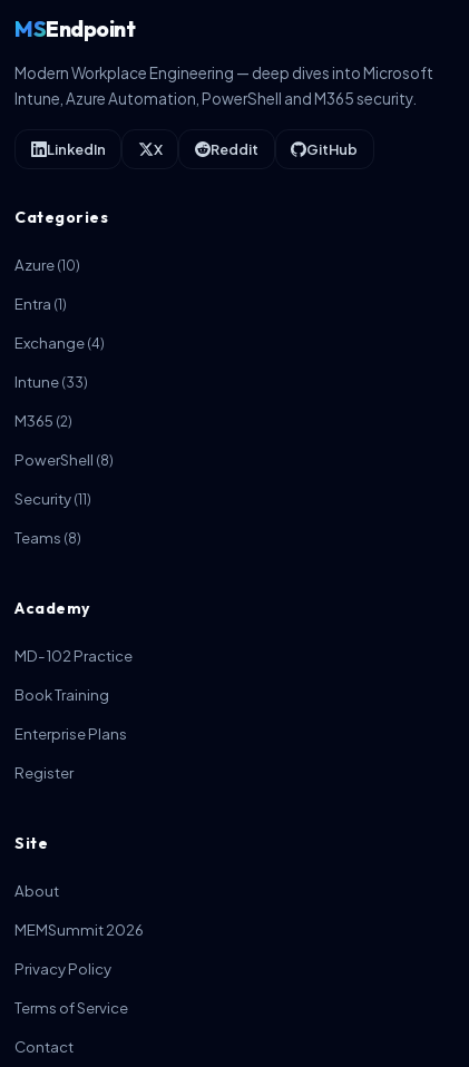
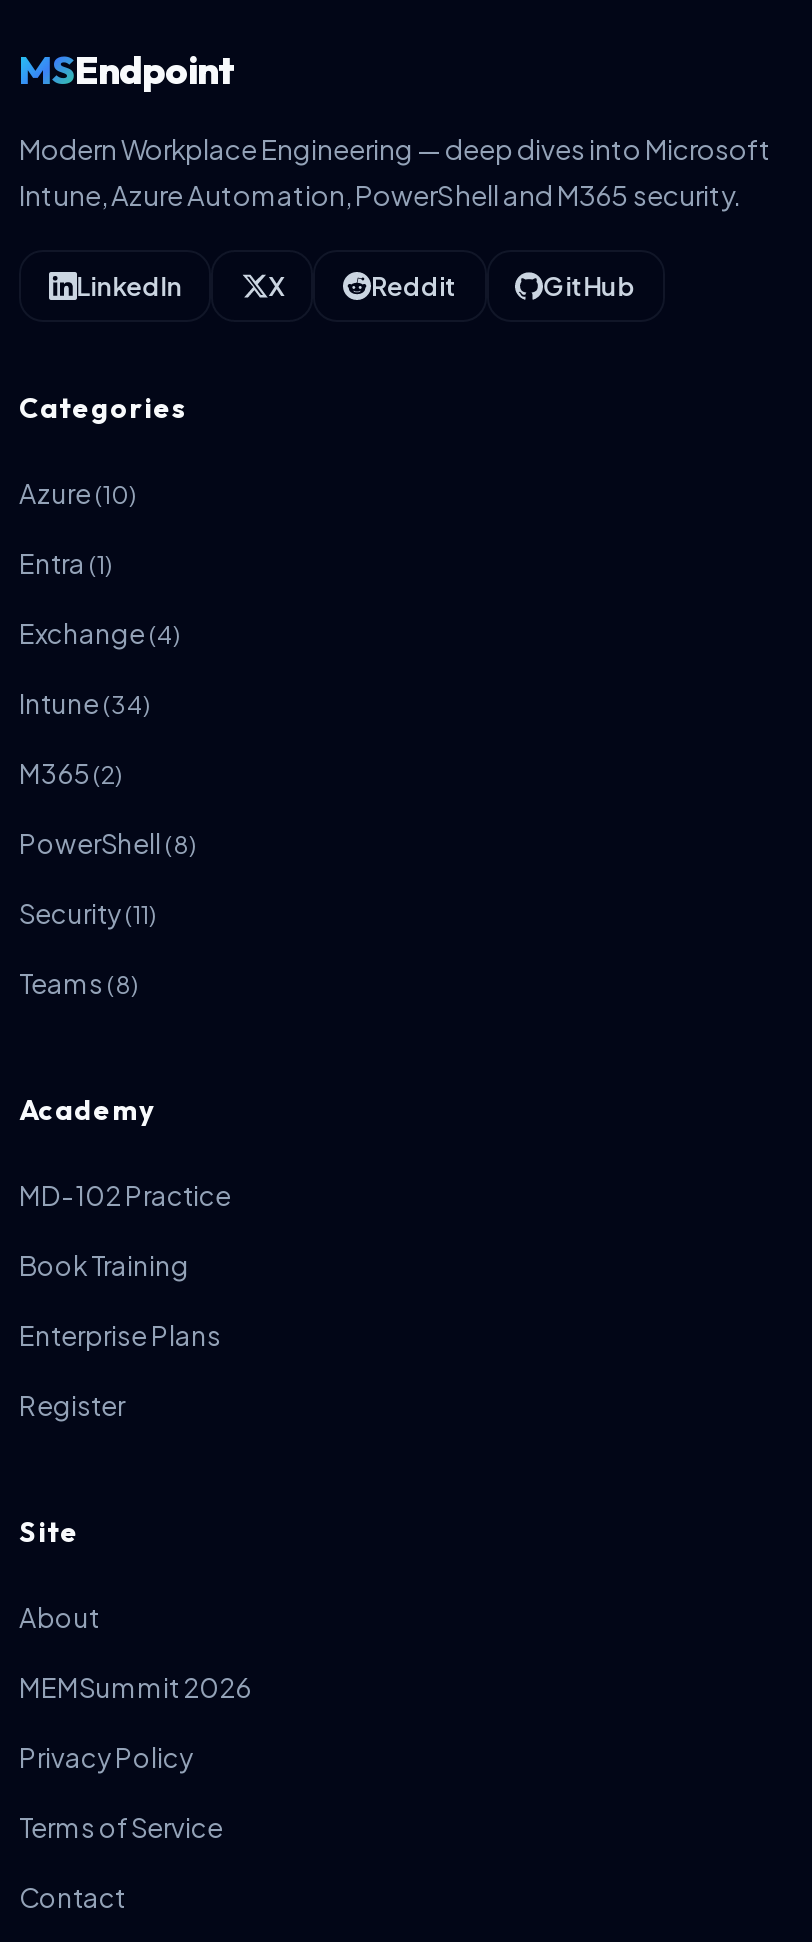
- Intune (33)
+ Intune (34)
